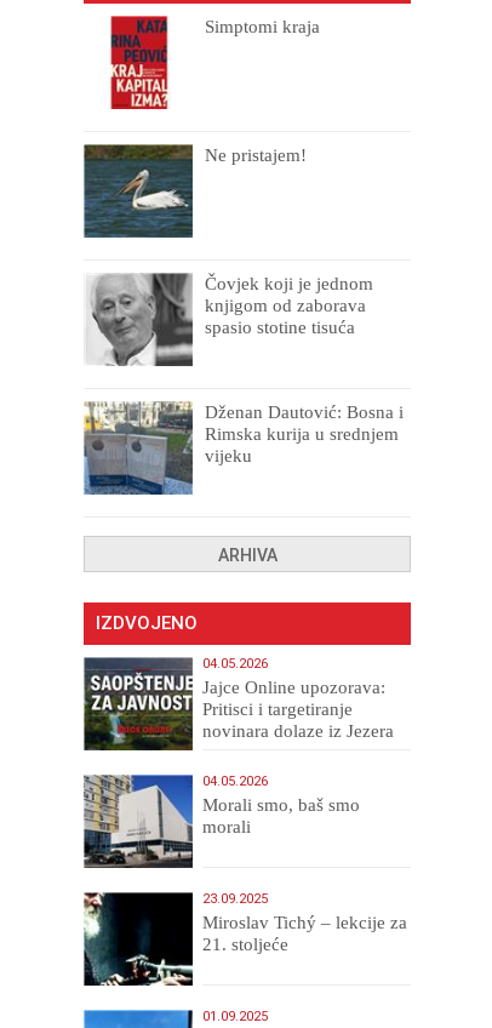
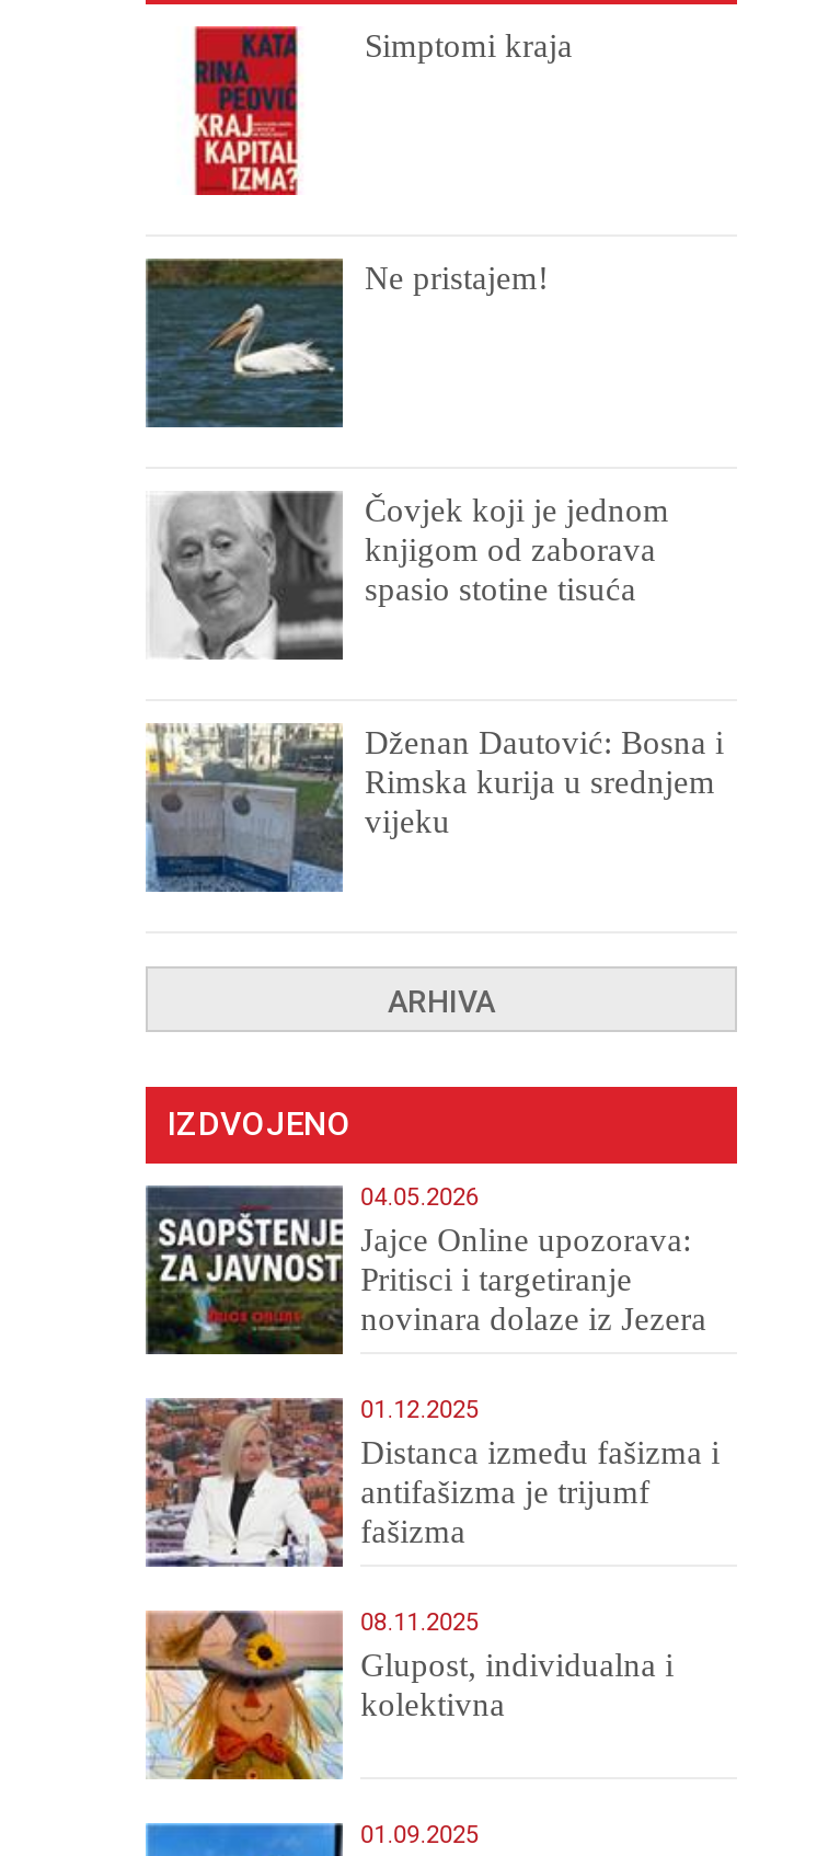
- [image]
- 04.05.2026
- Morali smo, baš smo
- morali
+ [image]
+ 01.12.2025
+ Distanca između fašizma i
+ antifašizma je trijumf
+ fašizma

- [image]
- 23.09.2025
- Miroslav Tichý – lekcije za
- 21. stoljeće
+ [image]
+ 08.11.2025
+ Glupost, individualna i
+ kolektivna
